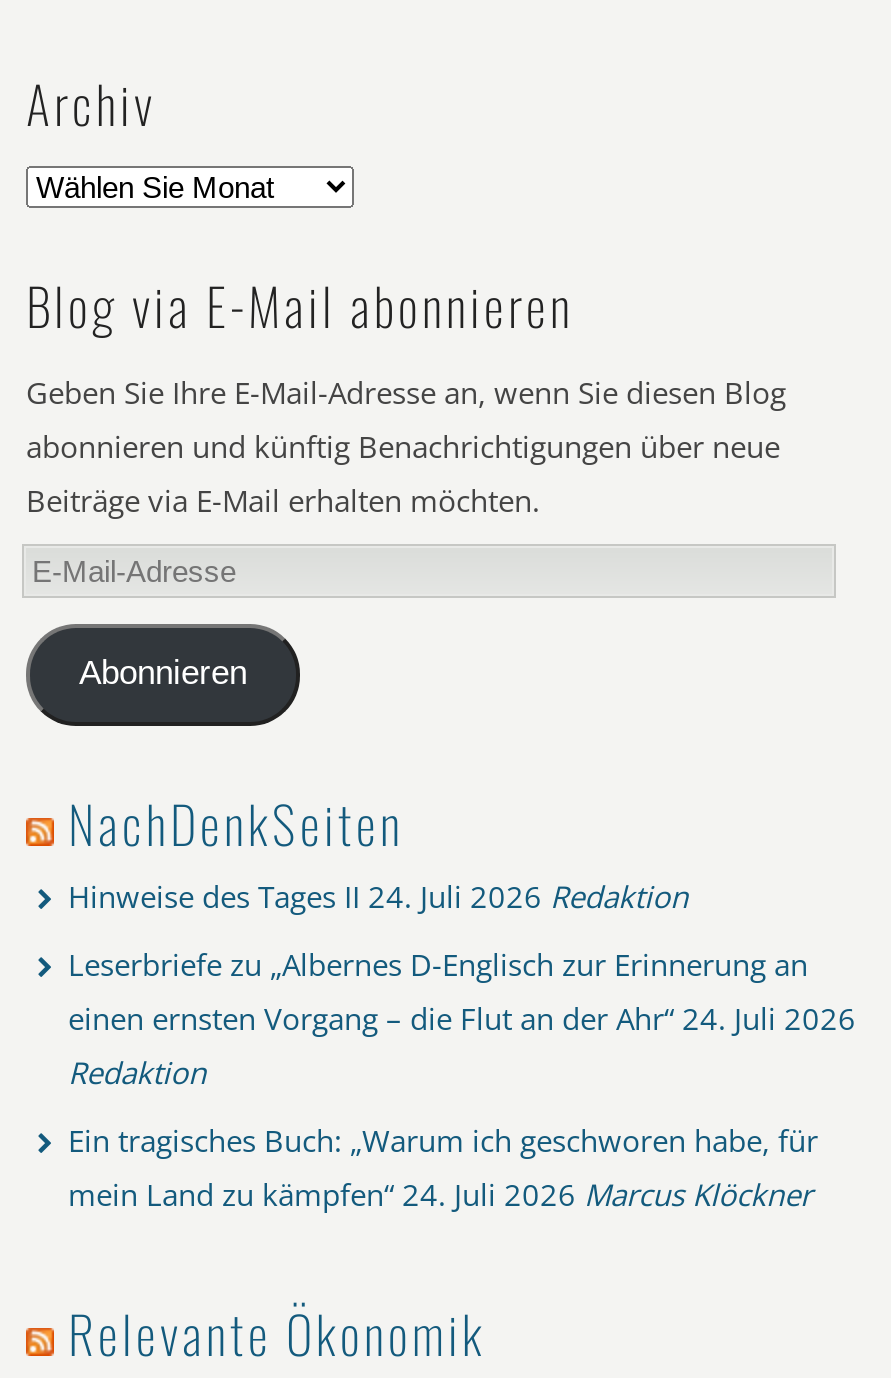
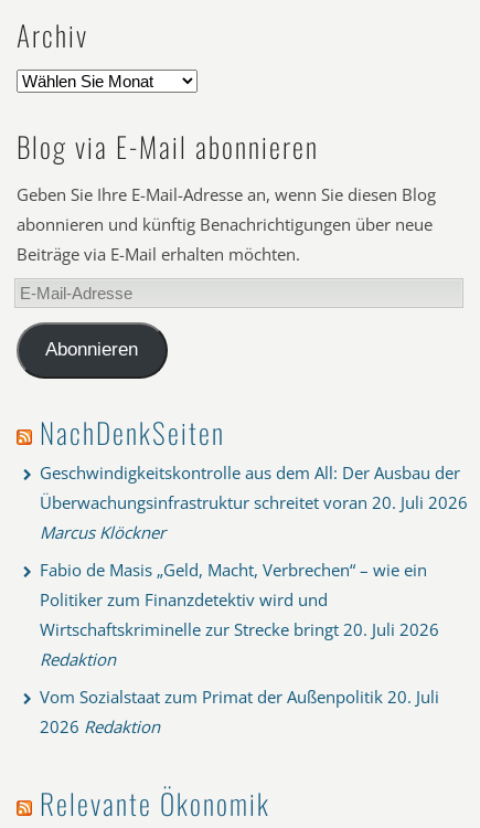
- Hinweise des Tages II 24. Juli 2026 Redaktion
+ Geschwindigkeitskontrolle aus dem All: Der Ausbau der
+ Überwachungsinfrastruktur schreitet voran 20. Juli 2026
+ Marcus Klöckner

- Leserbriefe zu „Albernes D-Englisch zur Erinnerung an
- einen ernsten Vorgang – die Flut an der Ahr“ 24. Juli 2026
+ Fabio de Masis „Geld, Macht, Verbrechen“ – wie ein
+ Politiker zum Finanzdetektiv wird und
+ Wirtschaftskriminelle zur Strecke bringt 20. Juli 2026

- Ein tragisches Buch: „Warum ich geschworen habe, für
- mein Land zu kämpfen“ 24. Juli 2026 Marcus Klöckner
+ Vom Sozialstaat zum Primat der Außenpolitik 20. Juli
+ 2026 Redaktion
